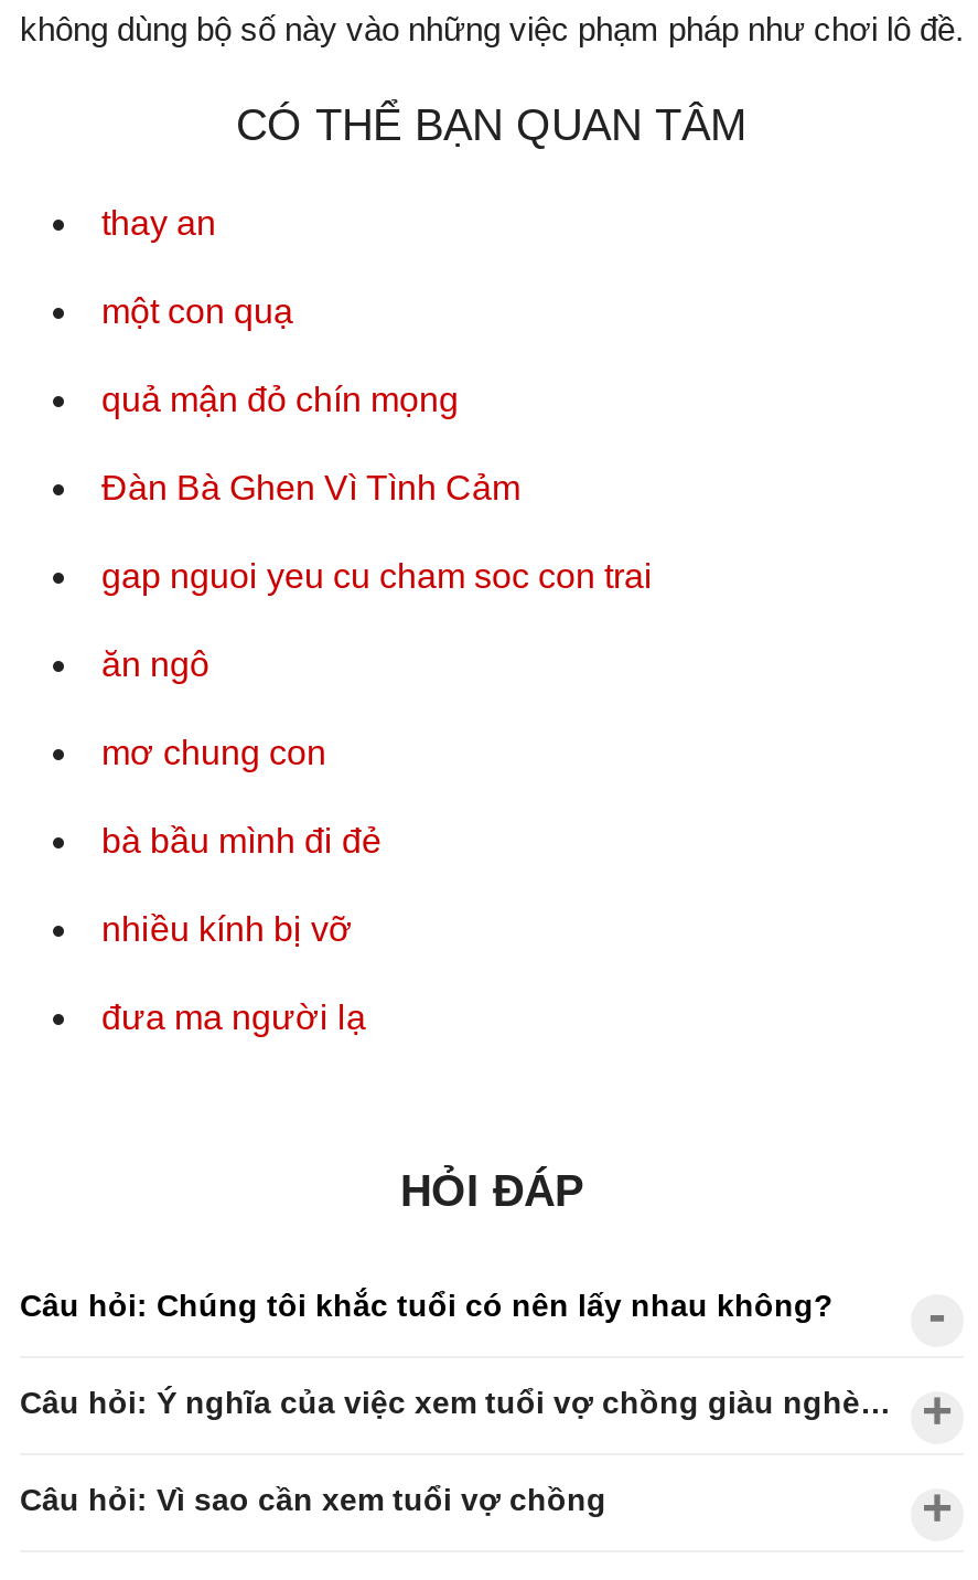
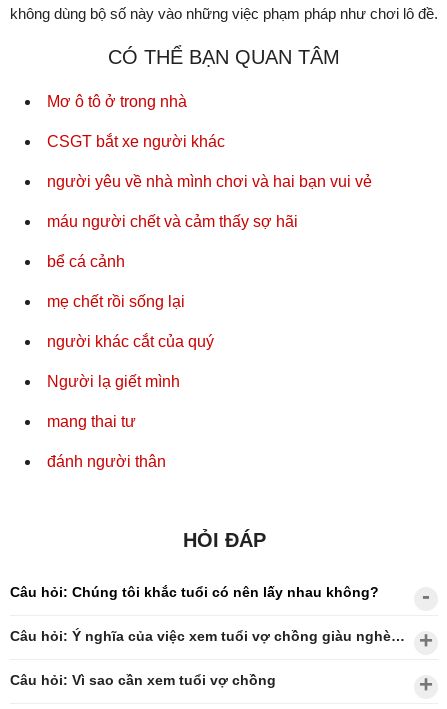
- thay an
+ Mơ ô tô ở trong nhà

- một con quạ
+ CSGT bắt xe người khác

- quả mận đỏ chín mọng
+ người yêu về nhà mình chơi và hai bạn vui vẻ

- Đàn Bà Ghen Vì Tình Cảm
+ máu người chết và cảm thấy sợ hãi

- gap nguoi yeu cu cham soc con trai
+ bể cá cảnh

- ăn ngô
+ mẹ chết rồi sống lại

- mơ chung con
+ người khác cắt của quý

- bà bầu mình đi đẻ
+ Người lạ giết mình

- nhiều kính bị vỡ
+ mang thai tư

- đưa ma người lạ
+ đánh người thân
